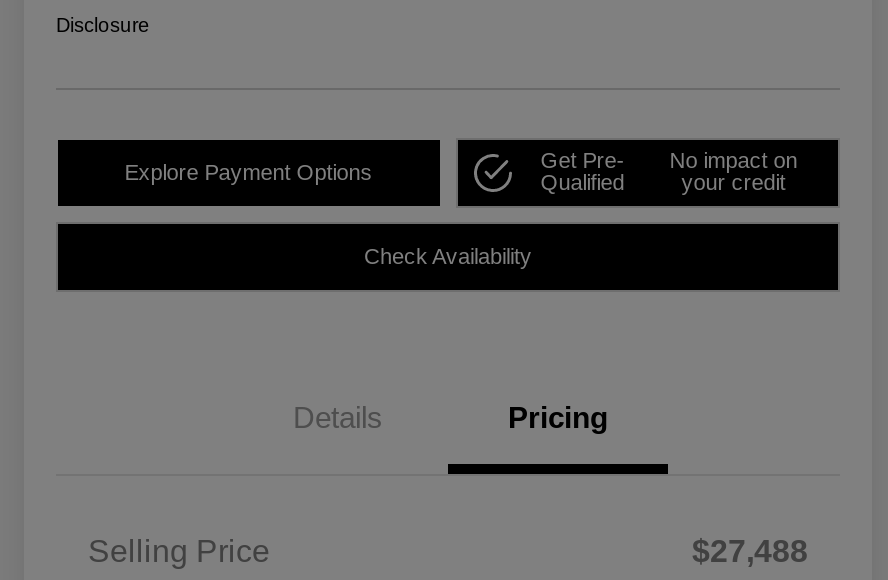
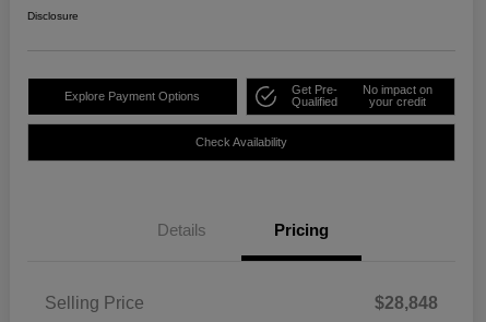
- $27,488
+ $28,848
